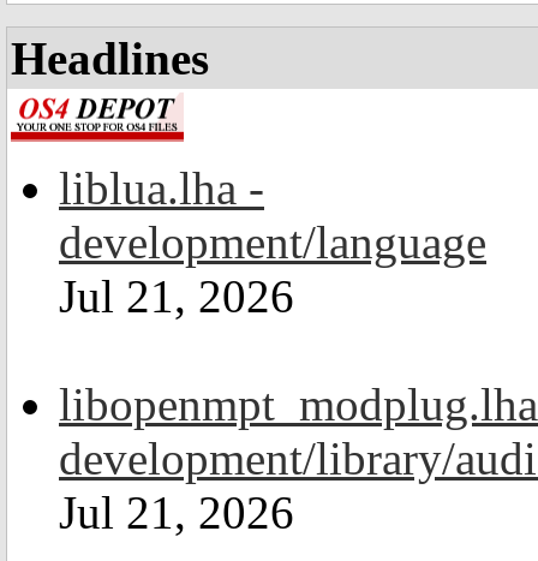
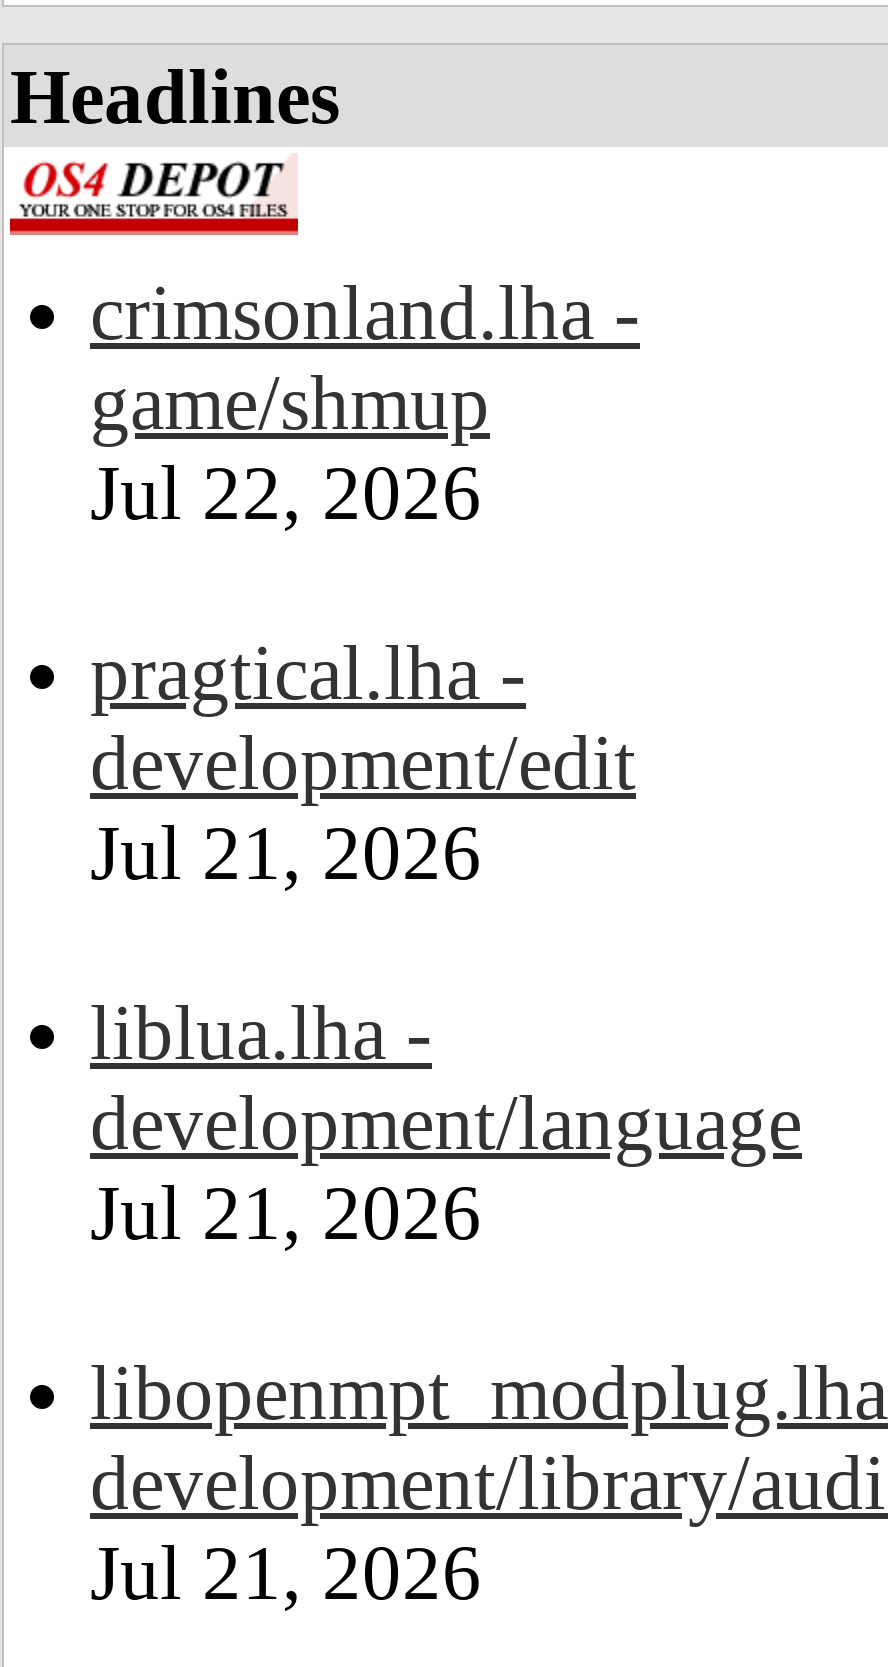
+ crimsonland.lha -
+ game/shmup
+ Jul 22, 2026
+ pragtical.lha -
+ development/edit
+ Jul 21, 2026
